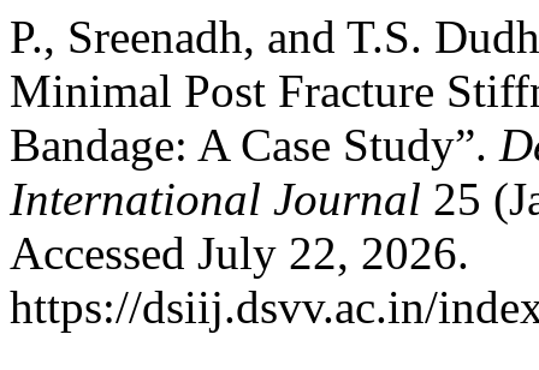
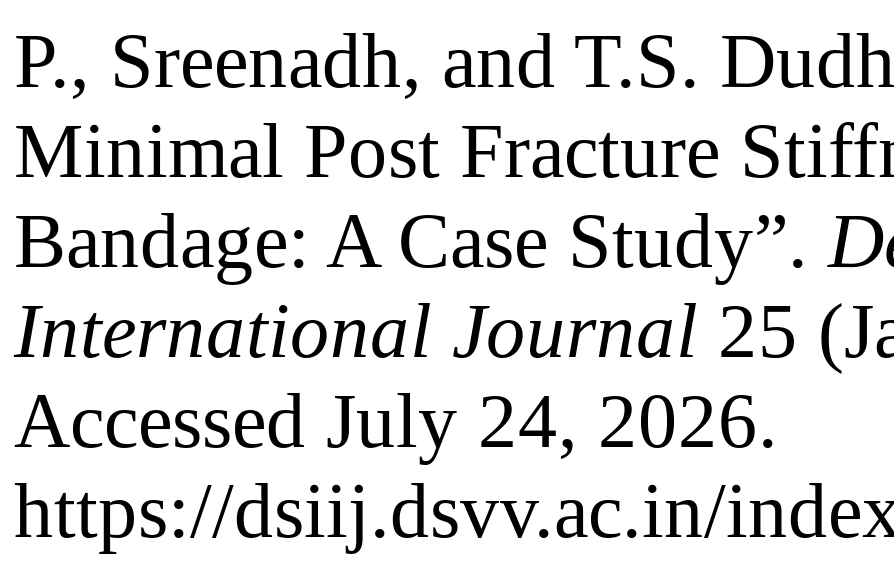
- Accessed July 22, 2026.
+ Accessed July 24, 2026.
